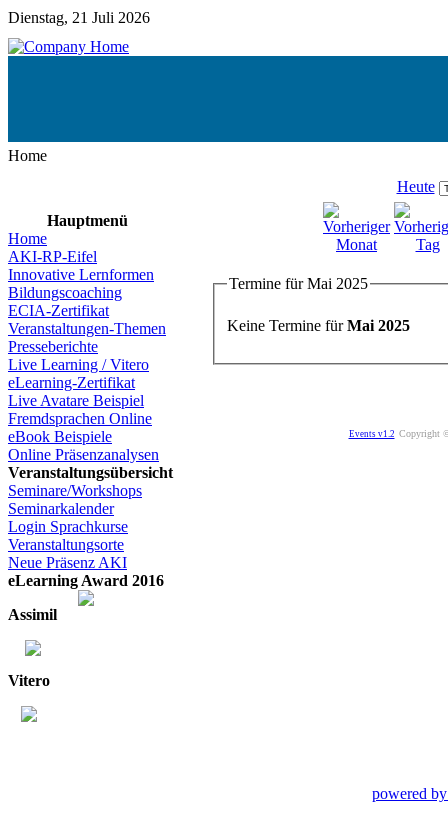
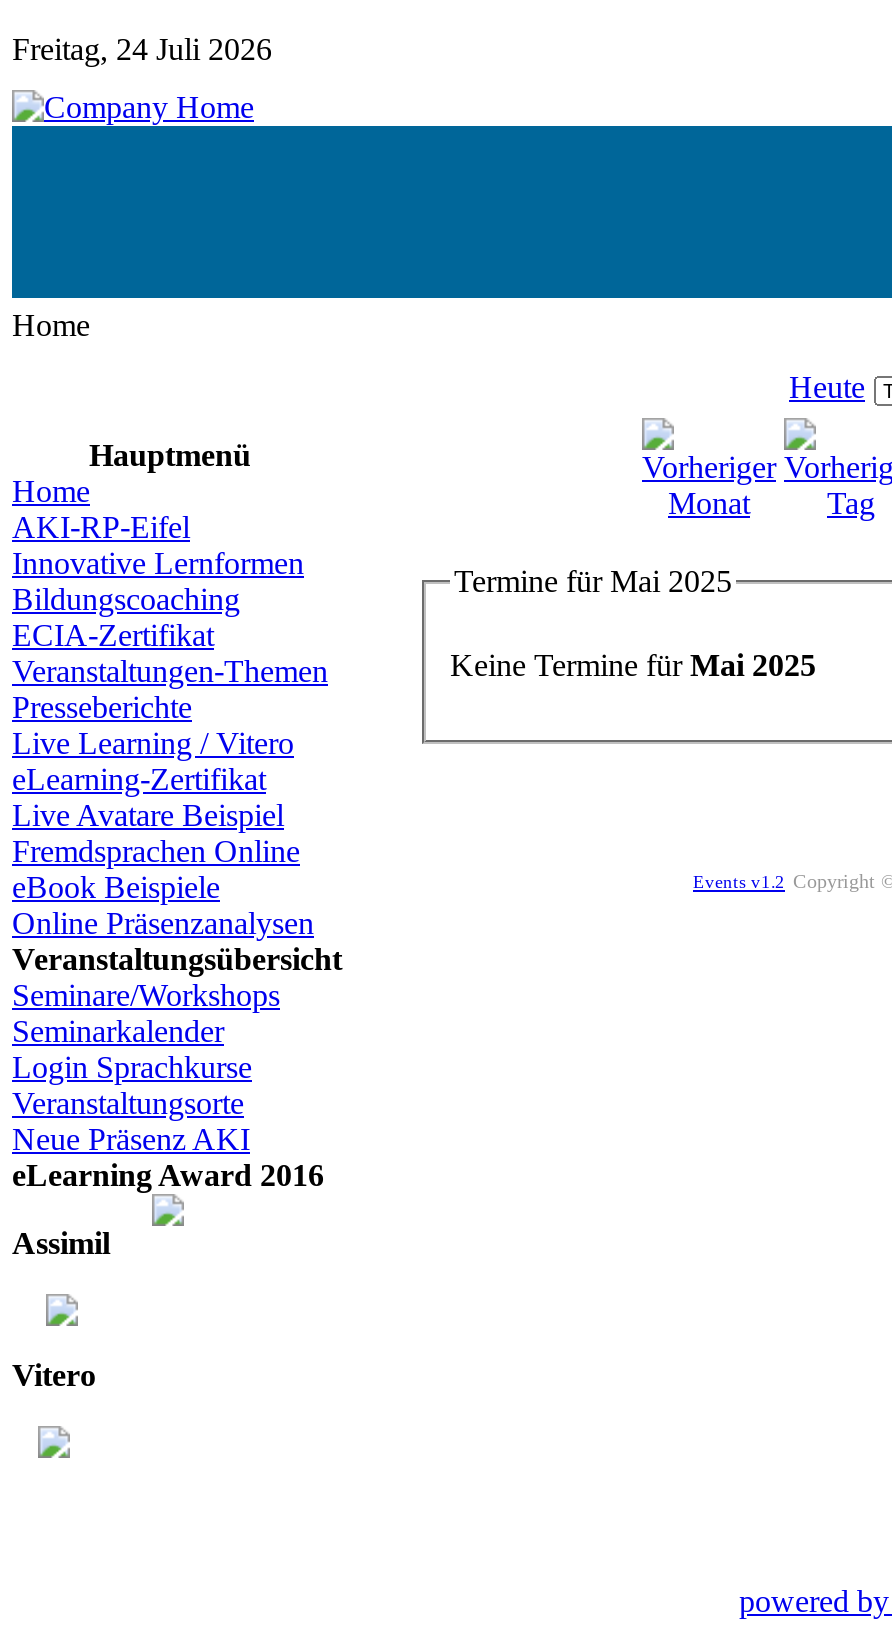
- Dienstag, 21 Juli 2026
+ Freitag, 24 Juli 2026
